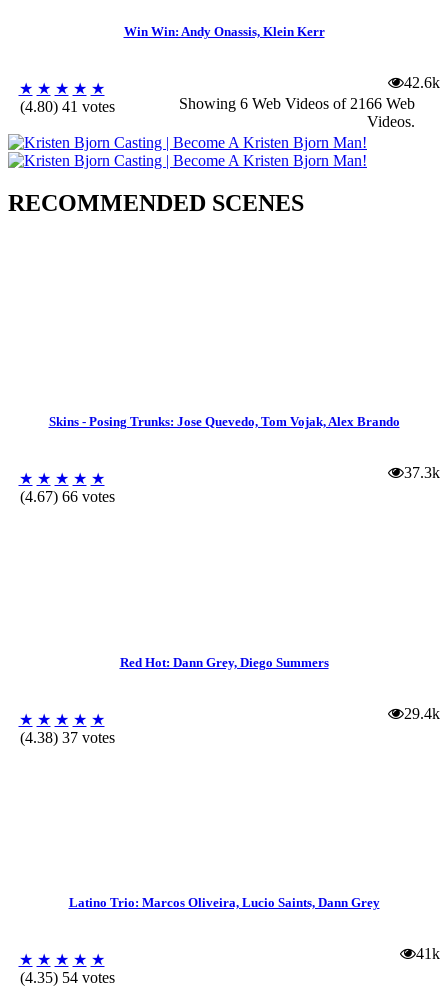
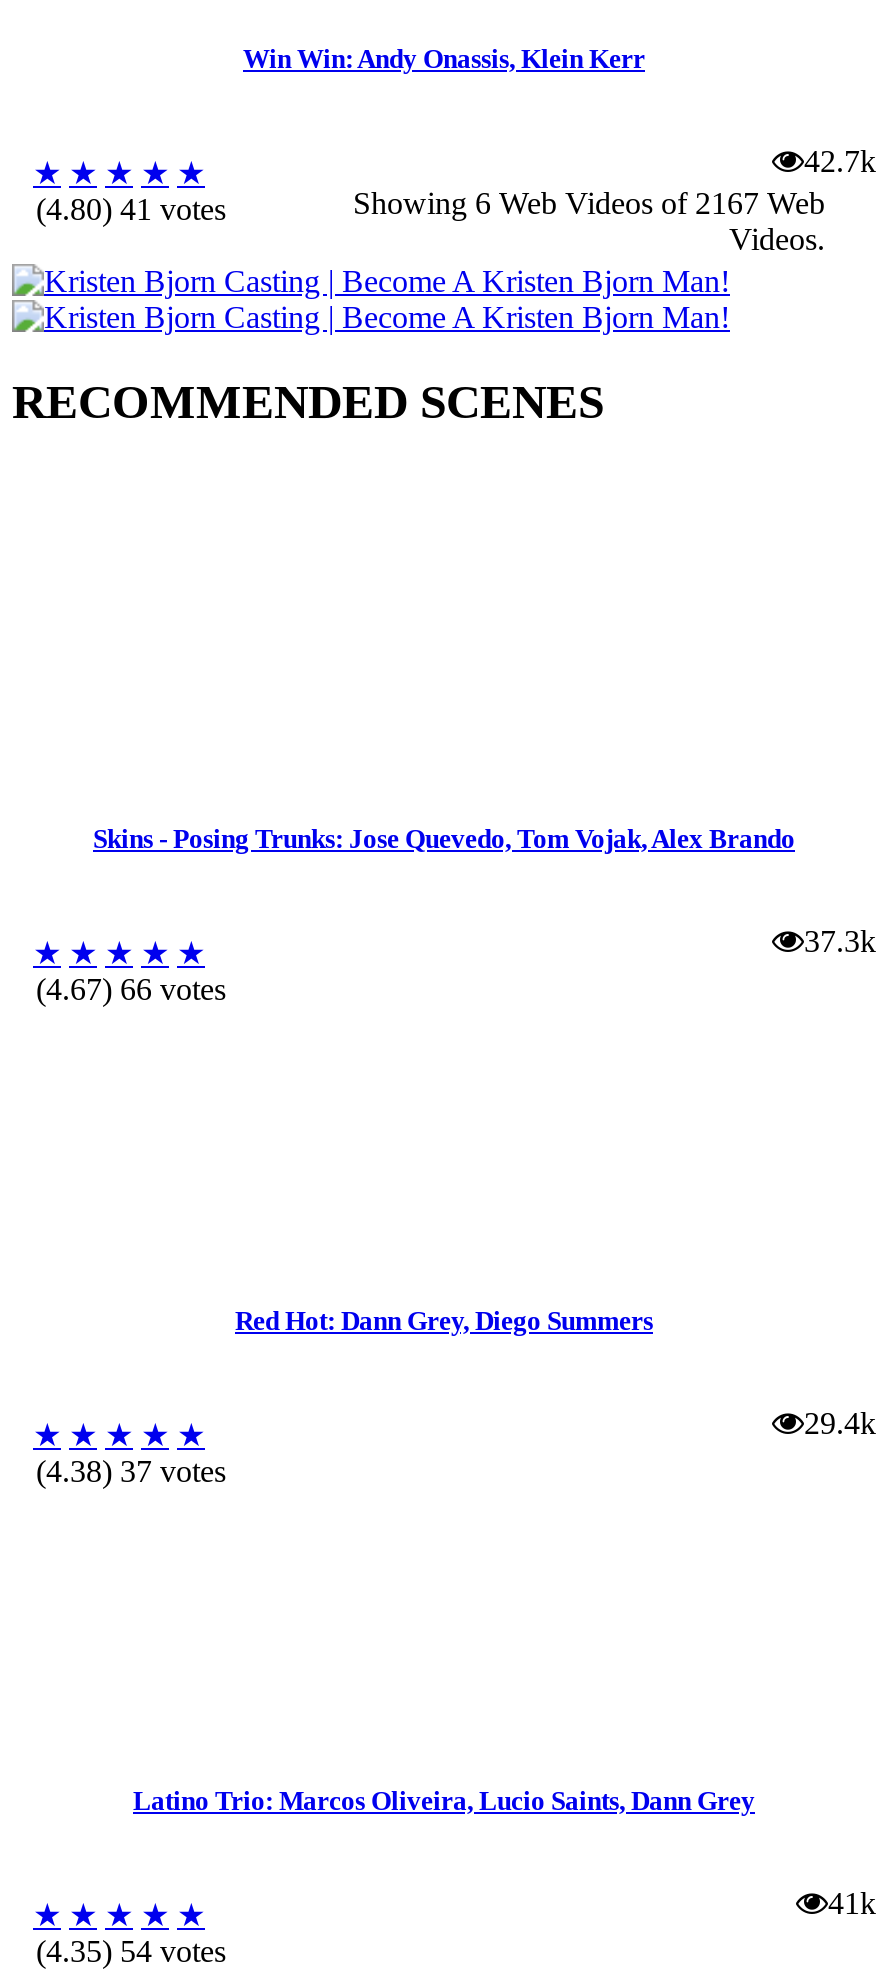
- 42.6k
- Showing 6 Web Videos of 2166 Web
+ 42.7k
+ Showing 6 Web Videos of 2167 Web
